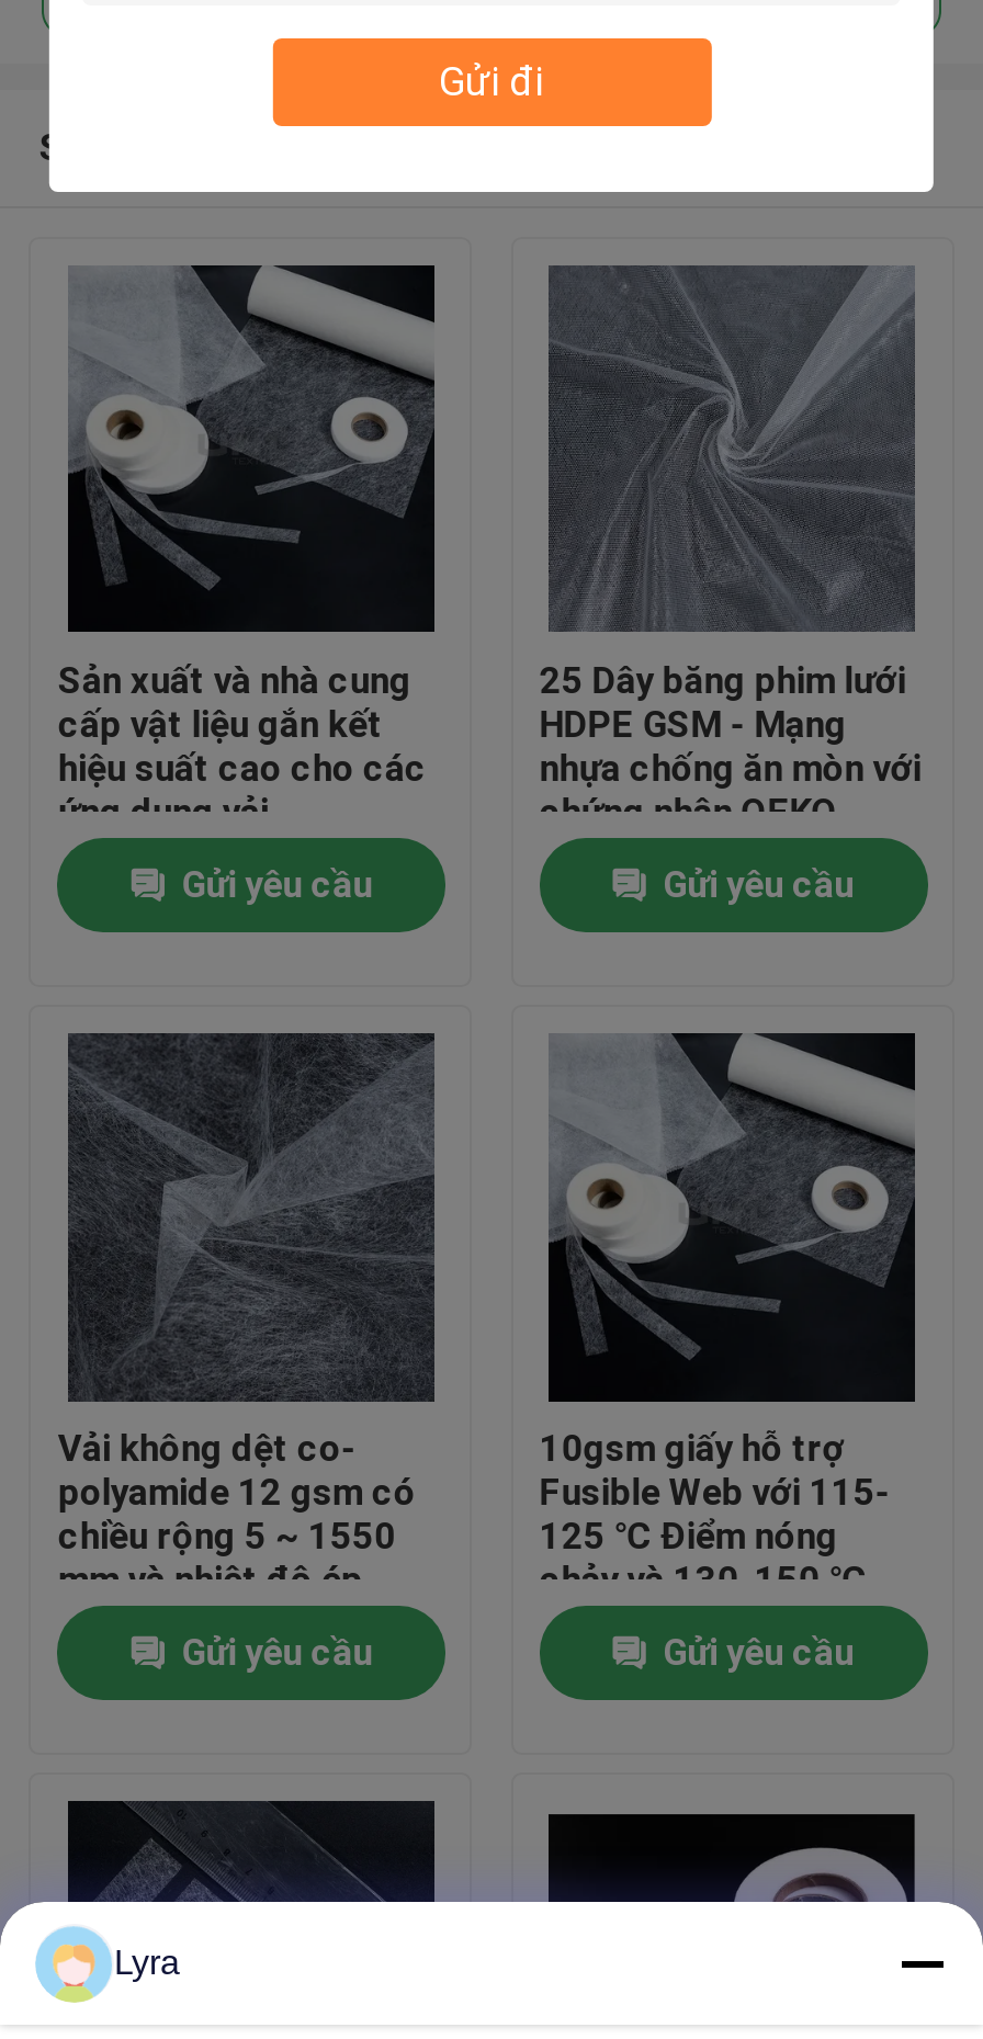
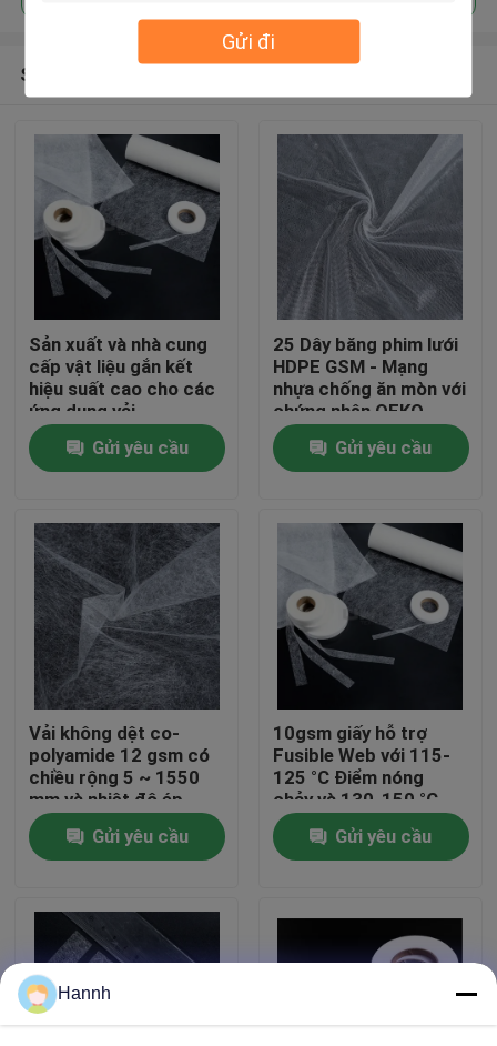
- Lyra
+ Hannh
